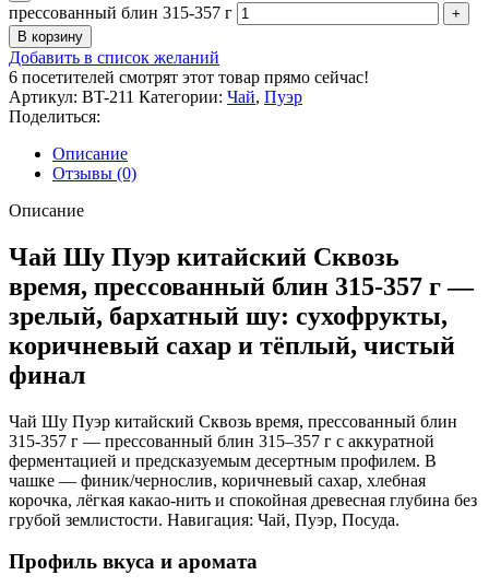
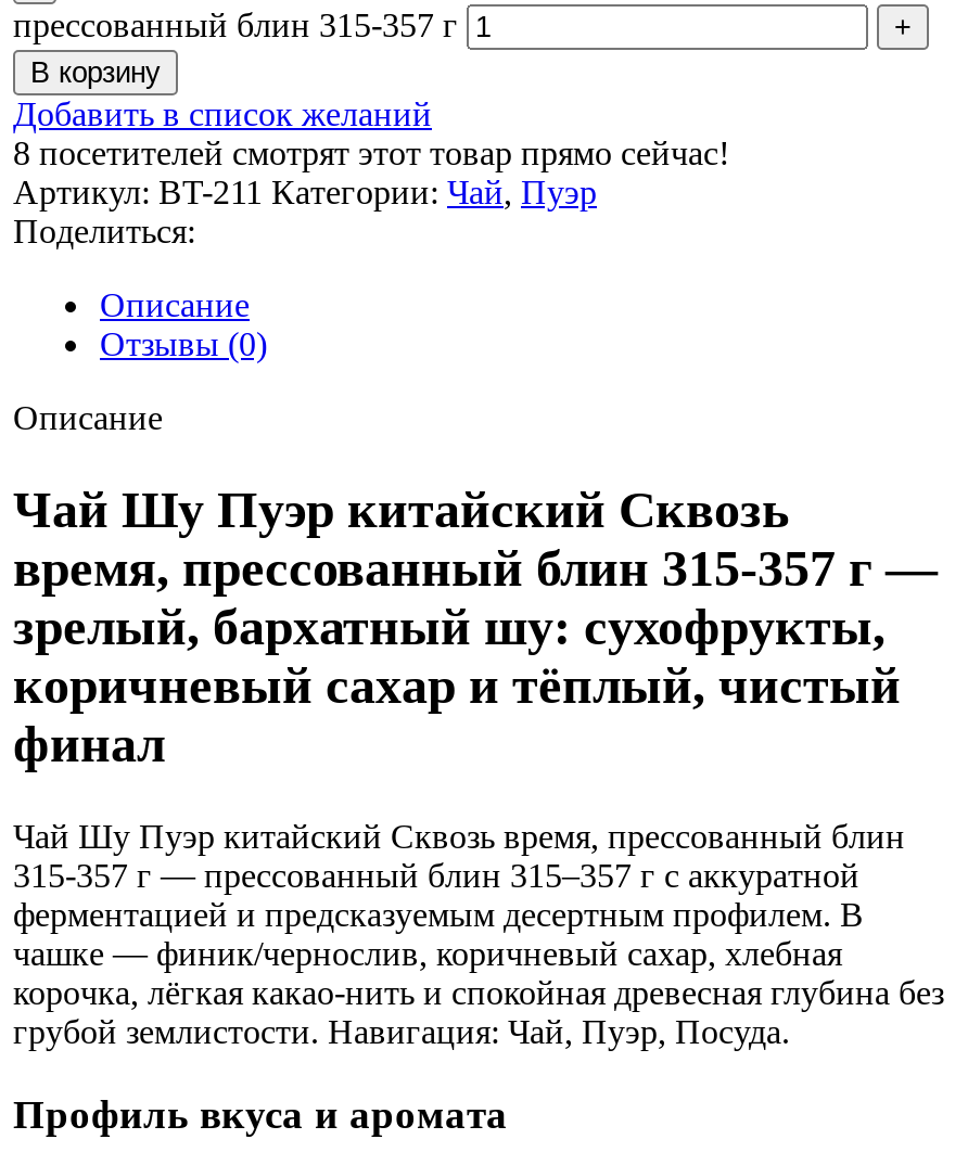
- 6 посетителей смотрят этот товар прямо сейчас!
+ 8 посетителей смотрят этот товар прямо сейчас!
